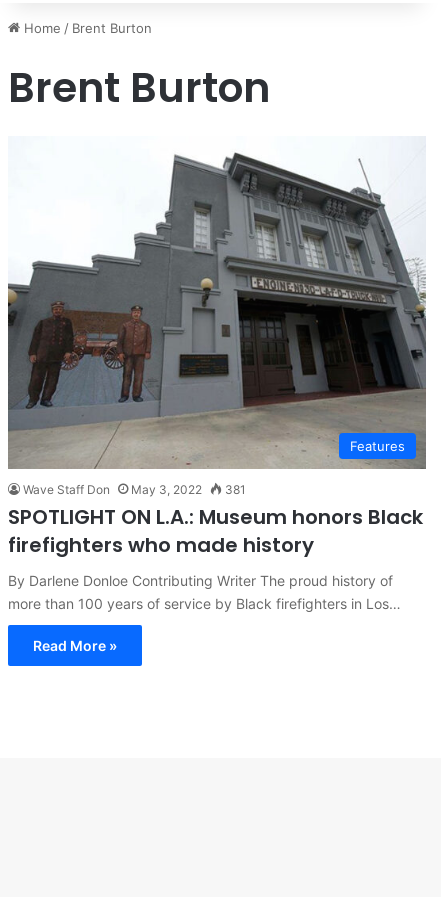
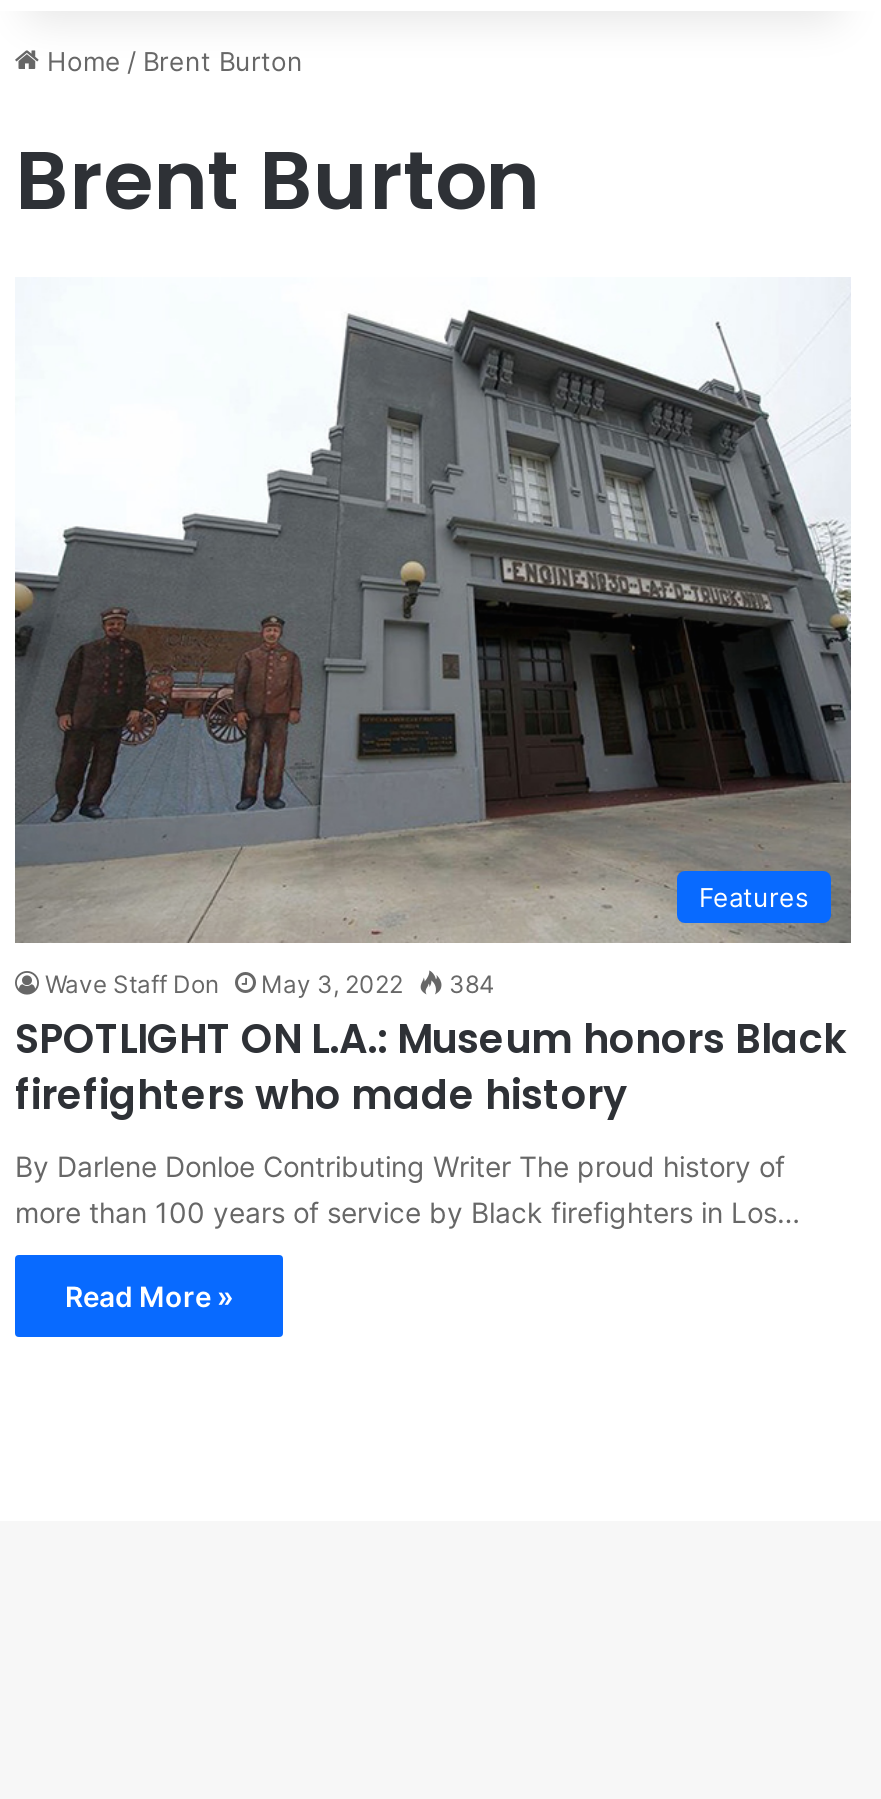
- Wave Staff Don May 3, 2022 381
+ Wave Staff Don May 3, 2022 384
